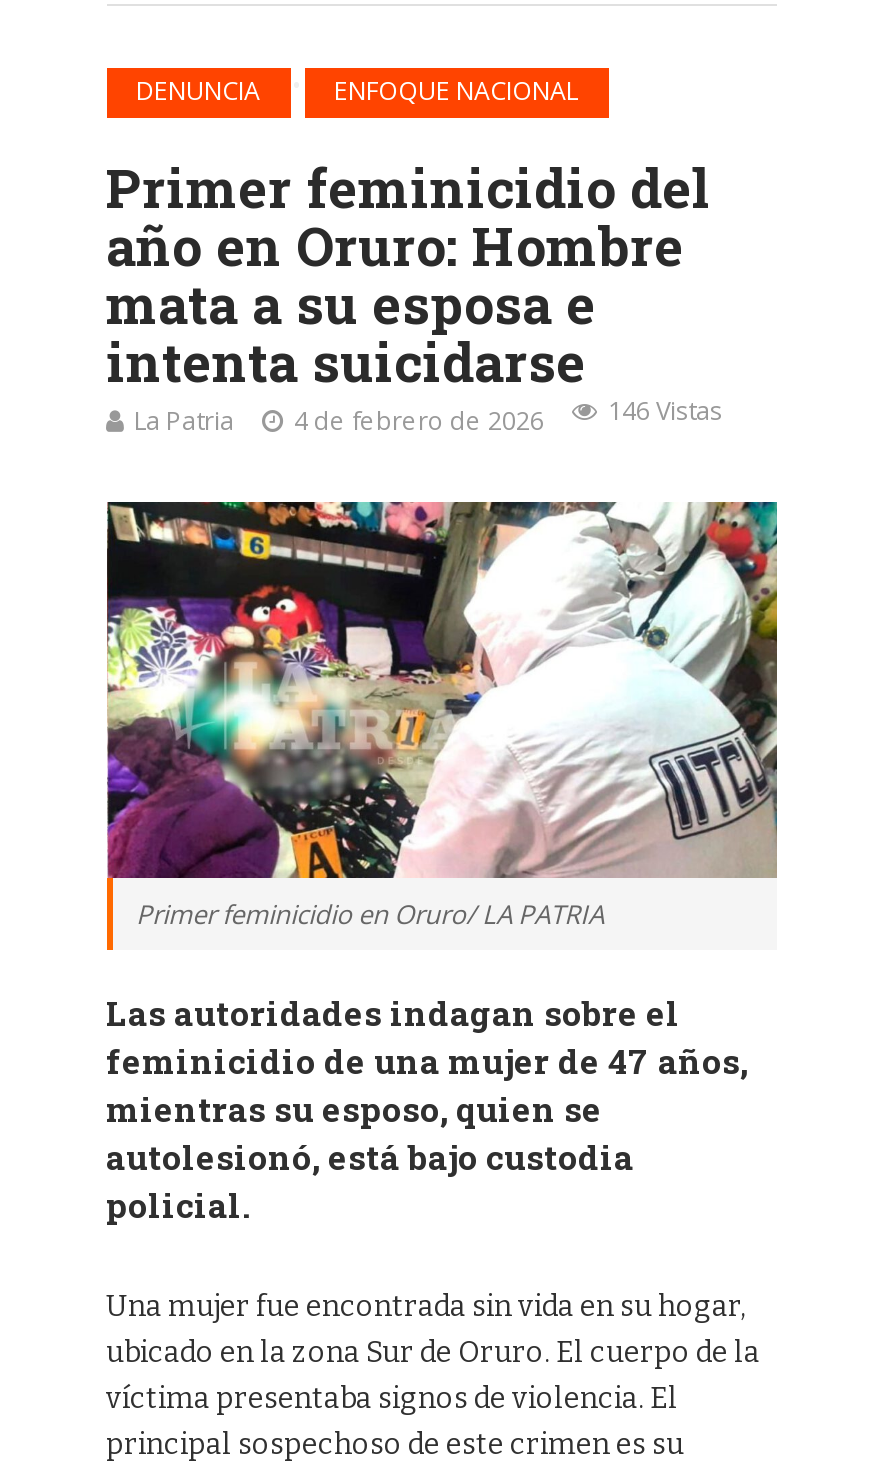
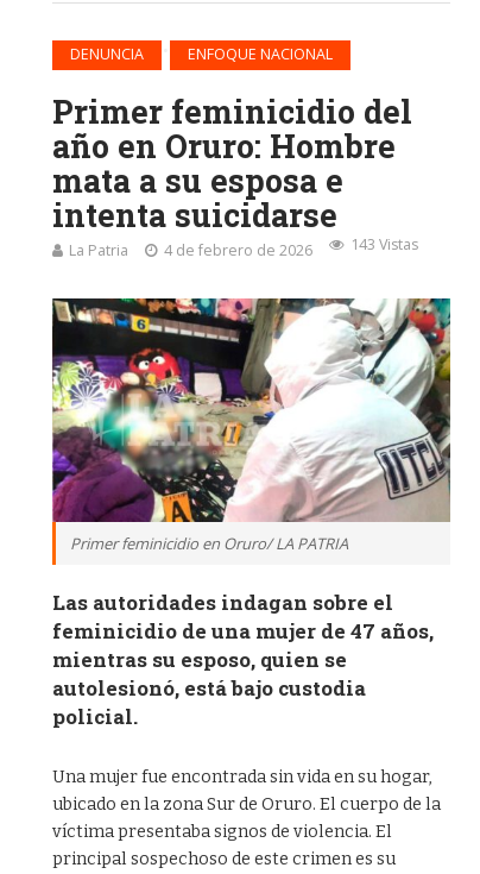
- La Patria 4 de febrero de 2026 146 Vistas
+ La Patria 4 de febrero de 2026 143 Vistas
